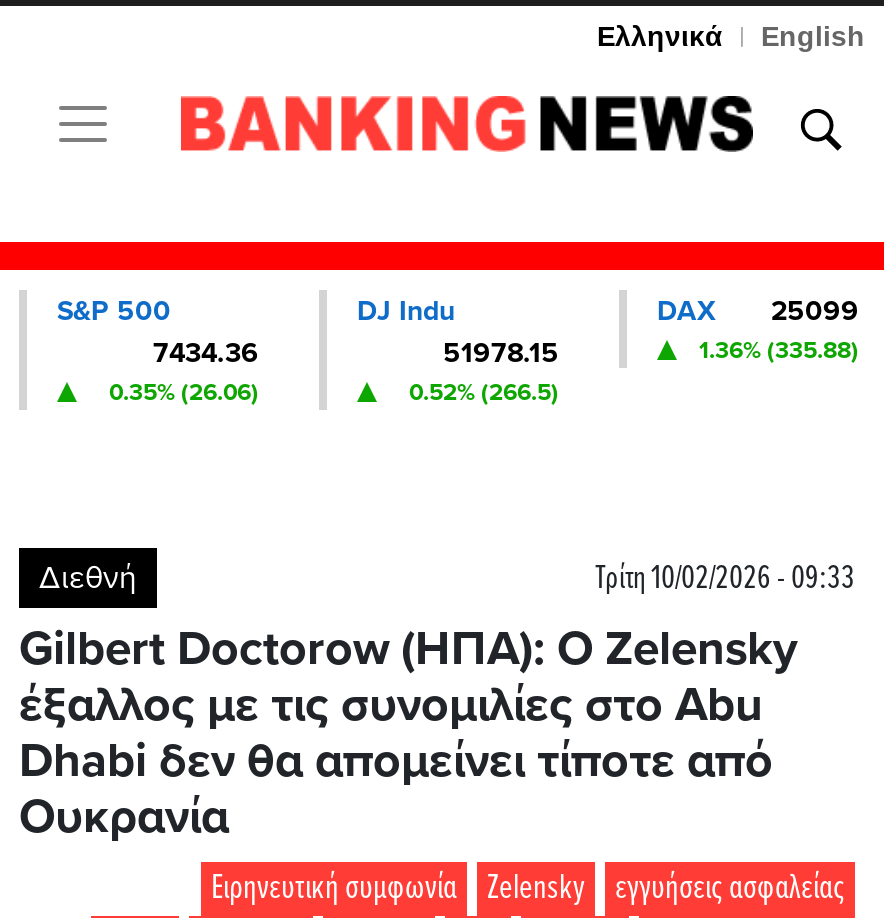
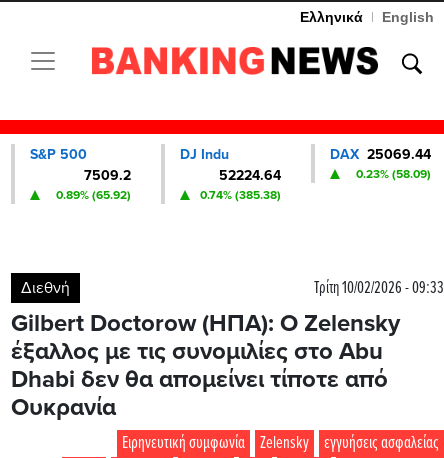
- DAX
- 25099
- 1.36% (335.88)
+ DAX 25069.44
+ 0.23% (58.09)

- 7434.36
+ 7509.2

- 51978.15
- 0.52% (266.5)
+ 52224.64
+ 0.74% (385.38)

- 0.35% (26.06)
+ 0.89% (65.92)
